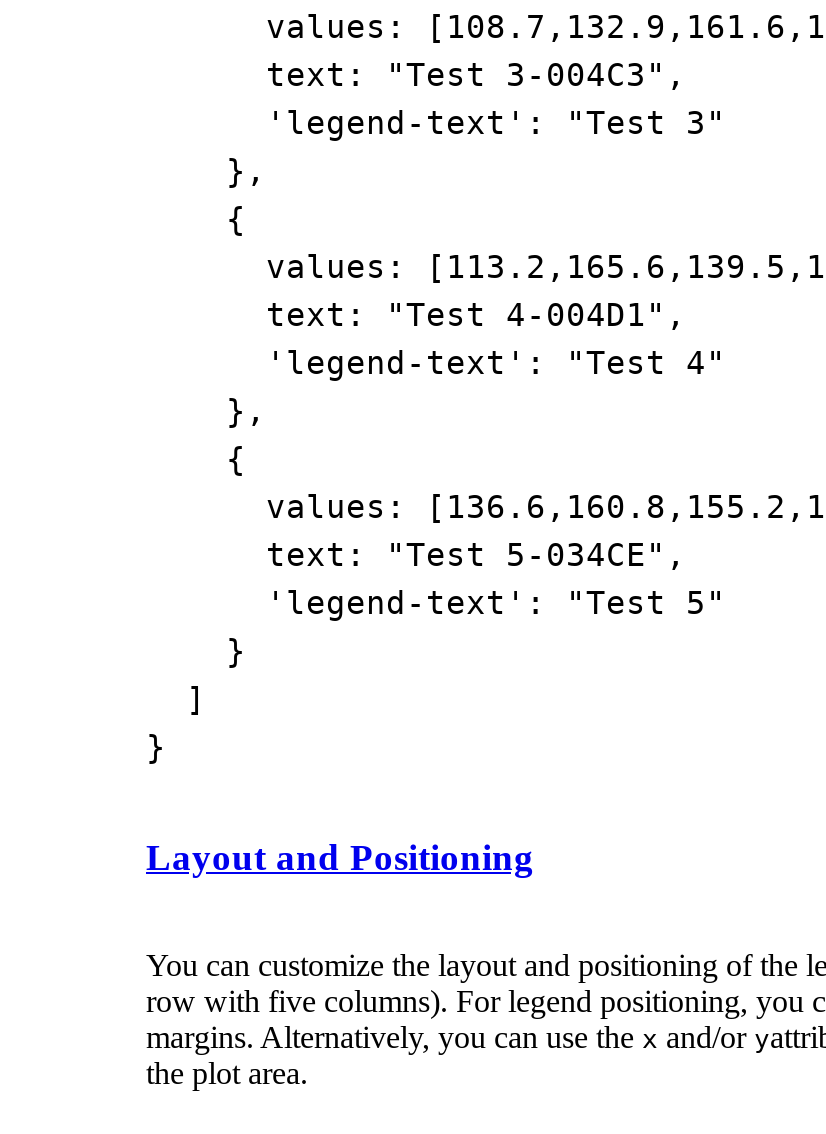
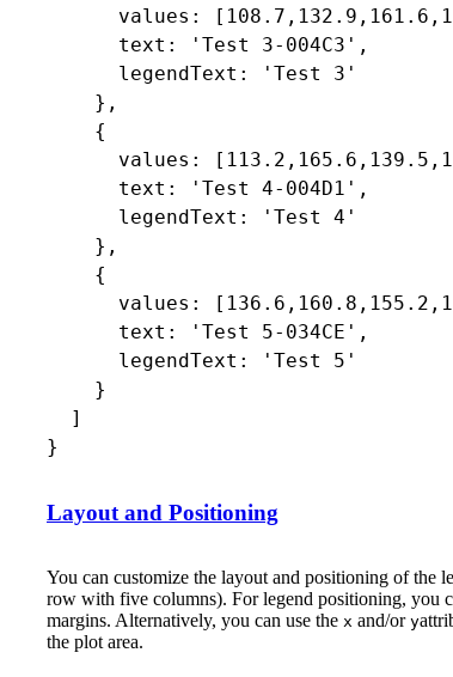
- text: "Test 3-004C3",
- 'legend-text': "Test 3"
+ text: 'Test 3-004C3',
+ legendText: 'Test 3'

- text: "Test 4-004D1",
- 'legend-text': "Test 4"
+ text: 'Test 4-004D1',
+ legendText: 'Test 4'

- text: "Test 5-034CE",
- 'legend-text': "Test 5"
+ text: 'Test 5-034CE',
+ legendText: 'Test 5'
